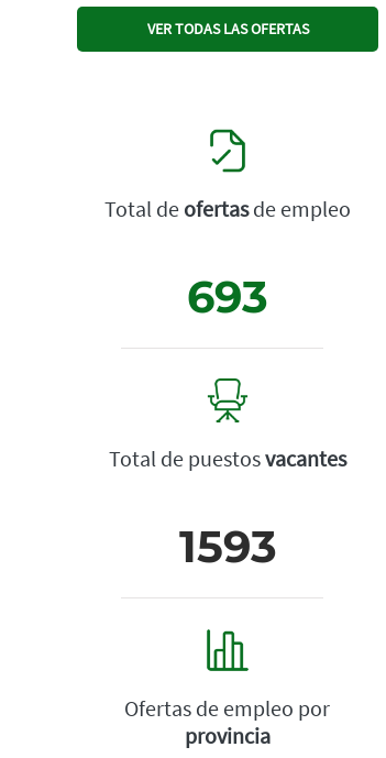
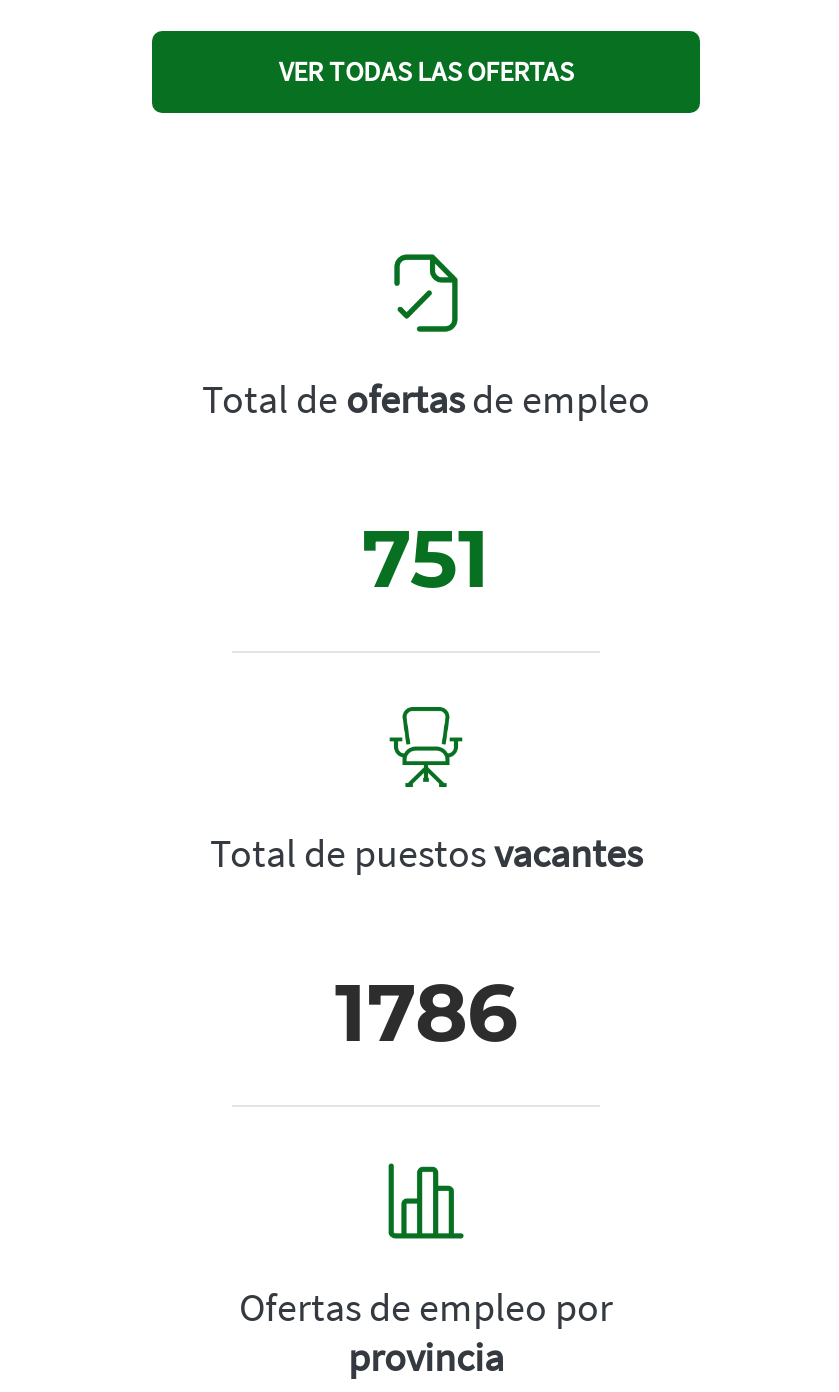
- 693
+ 751

- 1593
+ 1786
